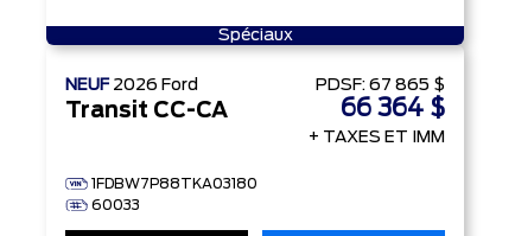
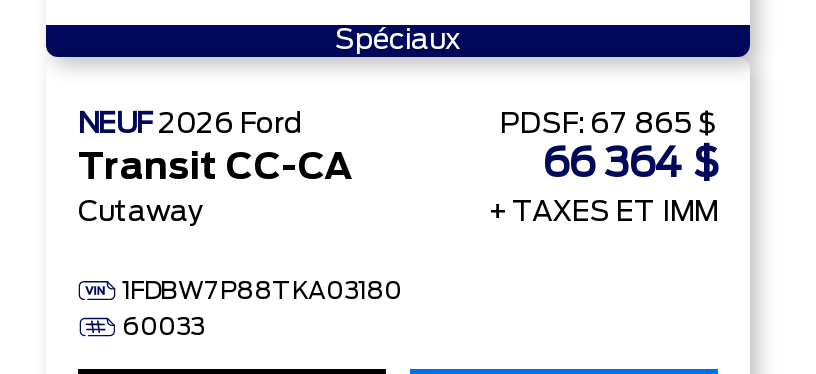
+ Cutaway
